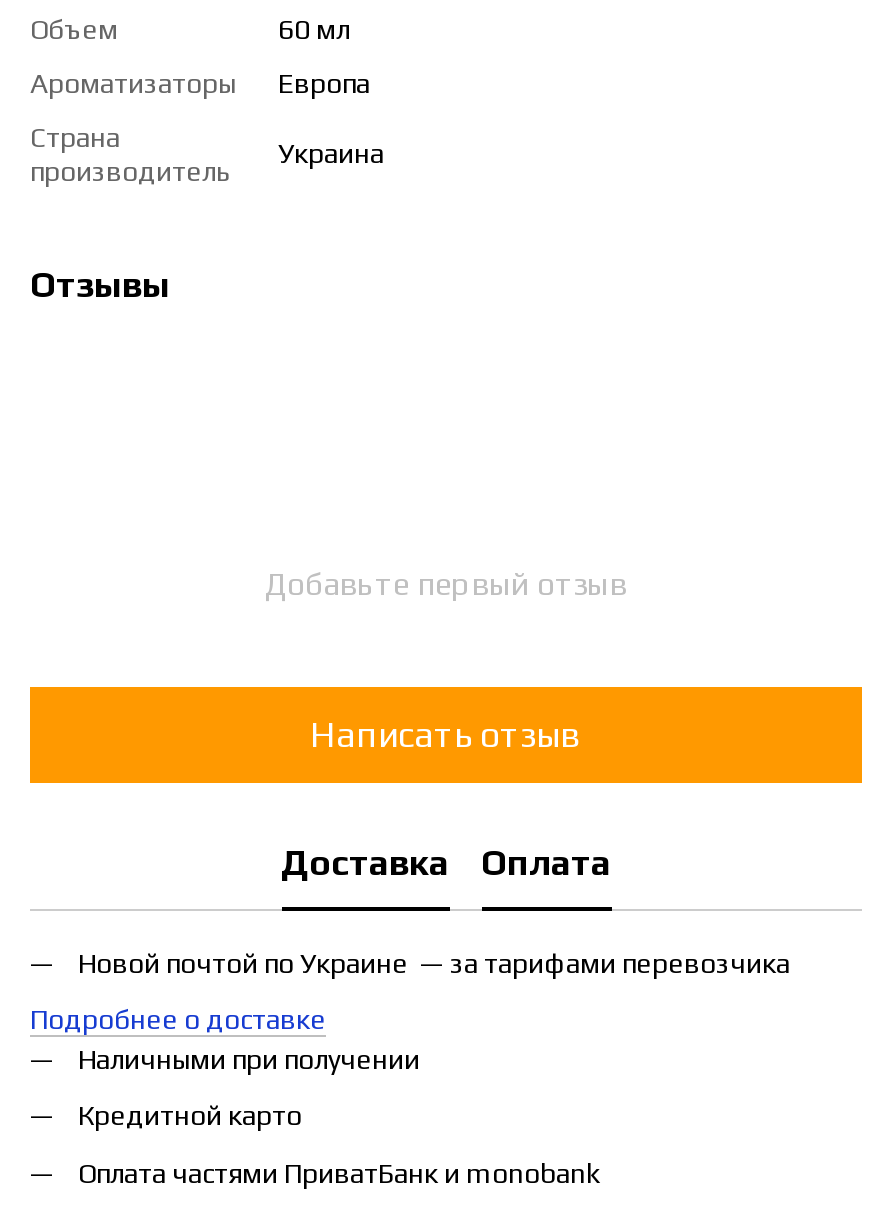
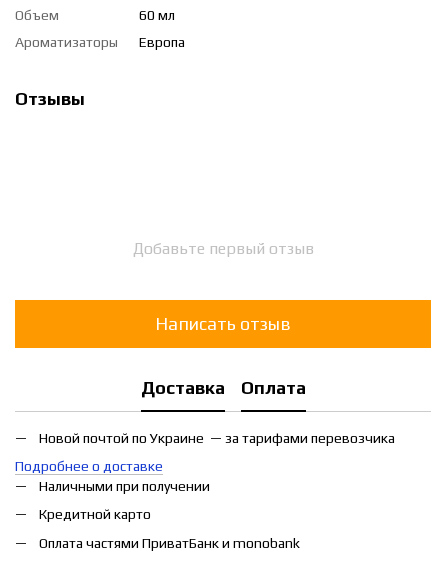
- Страна
- производитель

- Украина
